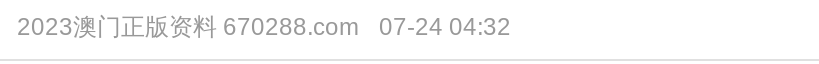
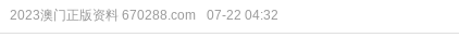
- 2023澳门正版资料 670288.com 07-24 04:32
+ 2023澳门正版资料 670288.com 07-22 04:32
